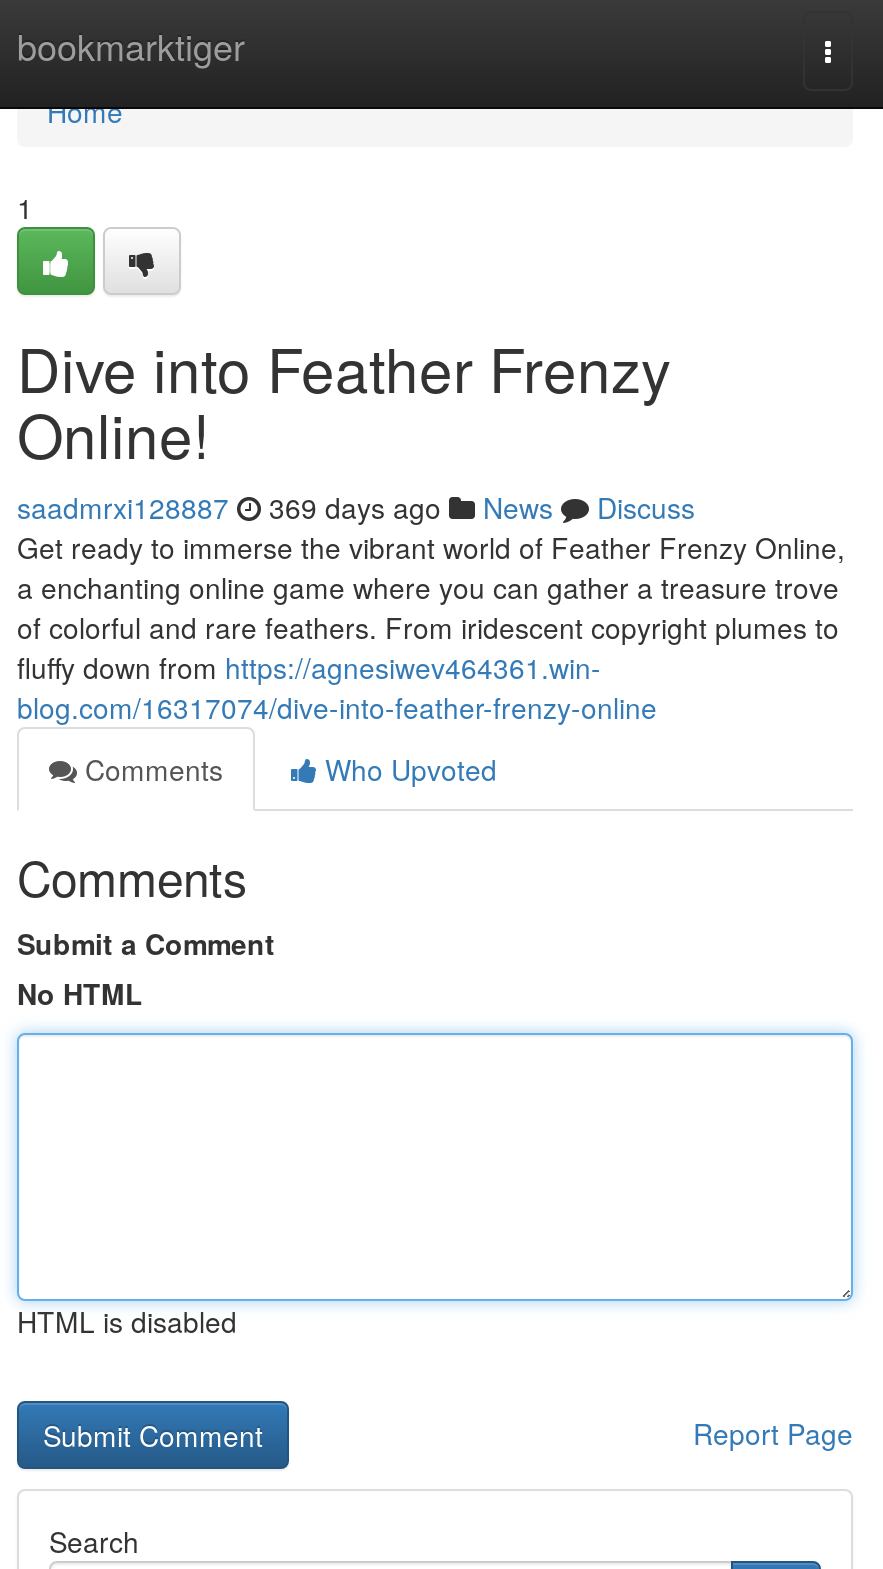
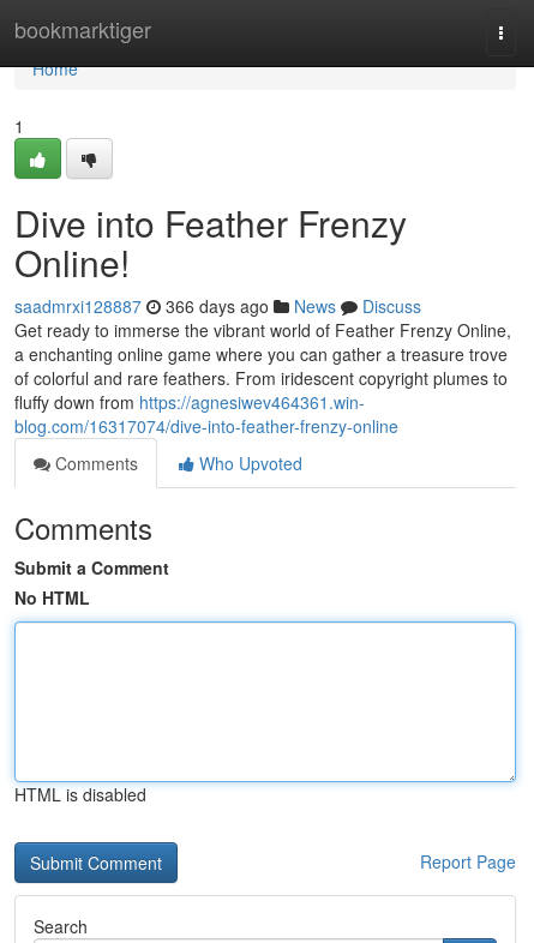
- saadmrxi128887 369 days ago News Discuss
+ saadmrxi128887 366 days ago News Discuss
